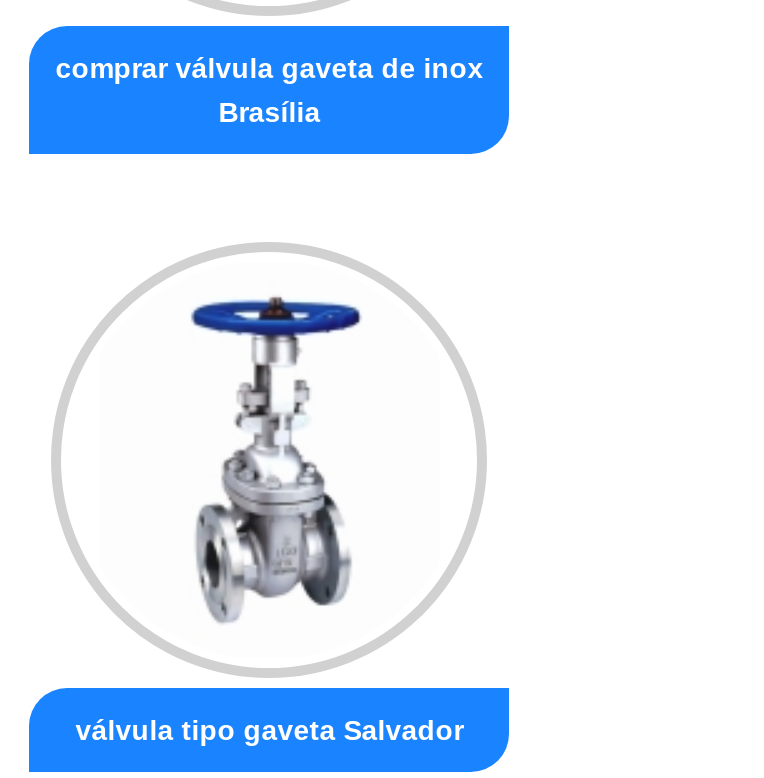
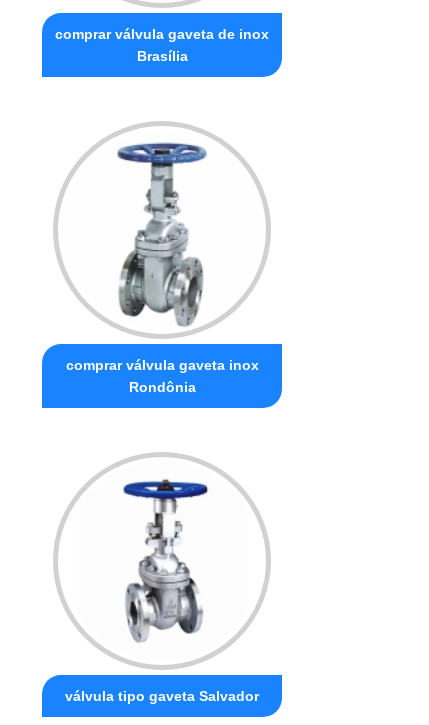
+ [image]
+ comprar válvula gaveta inox
+ Rondônia
